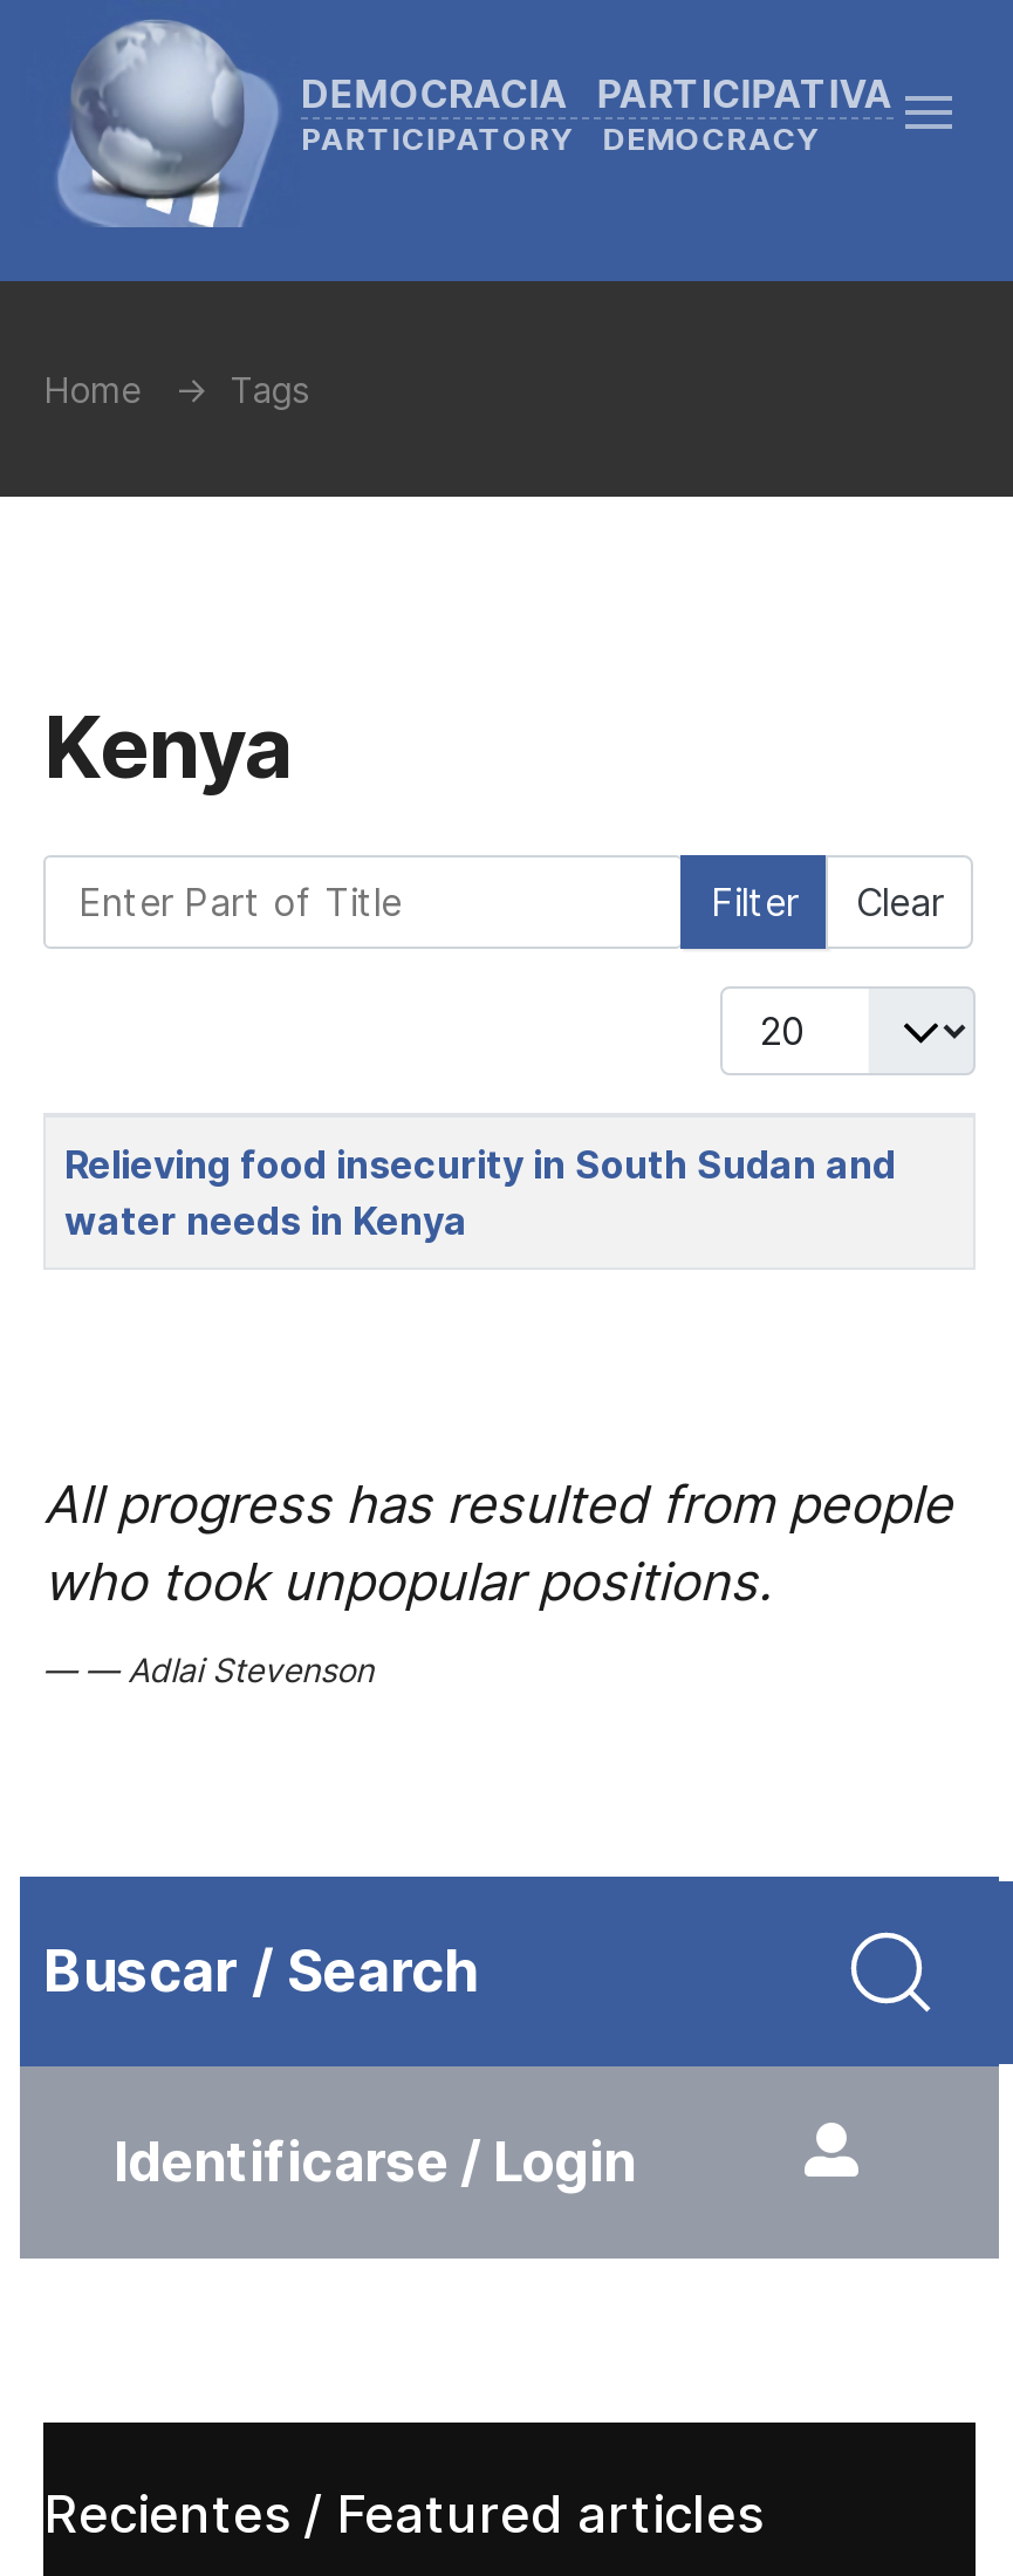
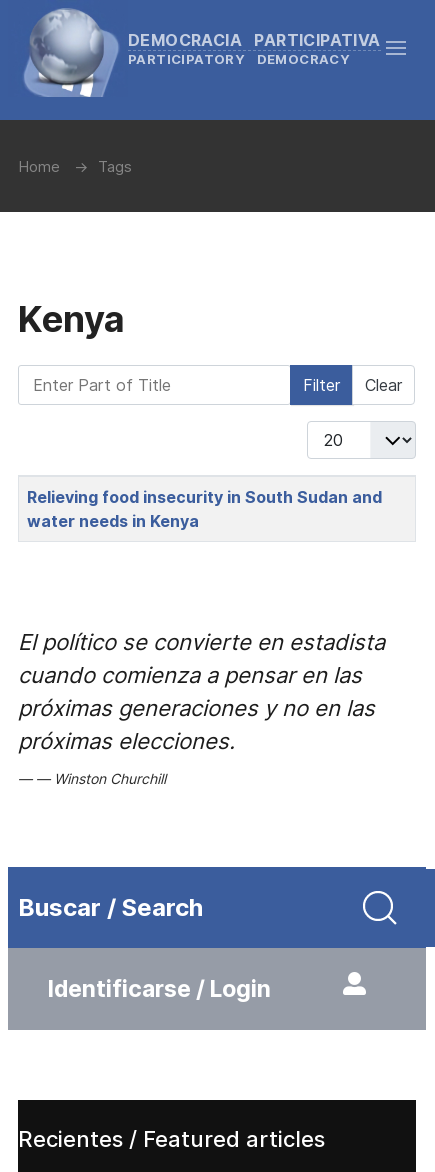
- All progress has resulted from people
- who took unpopular positions.
+ El político se convierte en estadista
+ cuando comienza a pensar en las
+ próximas generaciones y no en las
+ próximas elecciones.

- Adlai Stevenson
+ Winston Churchill
